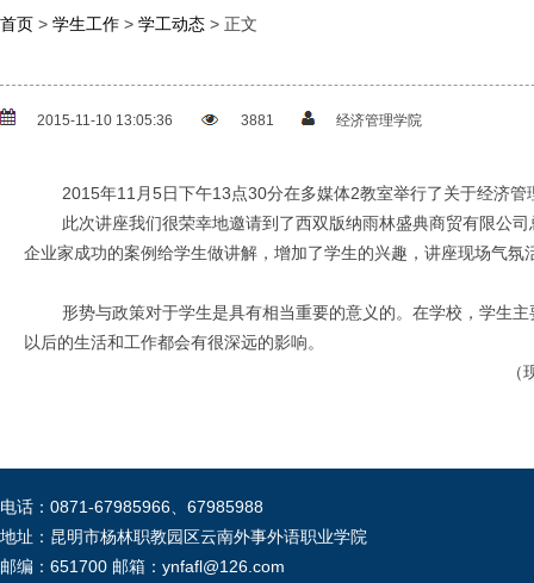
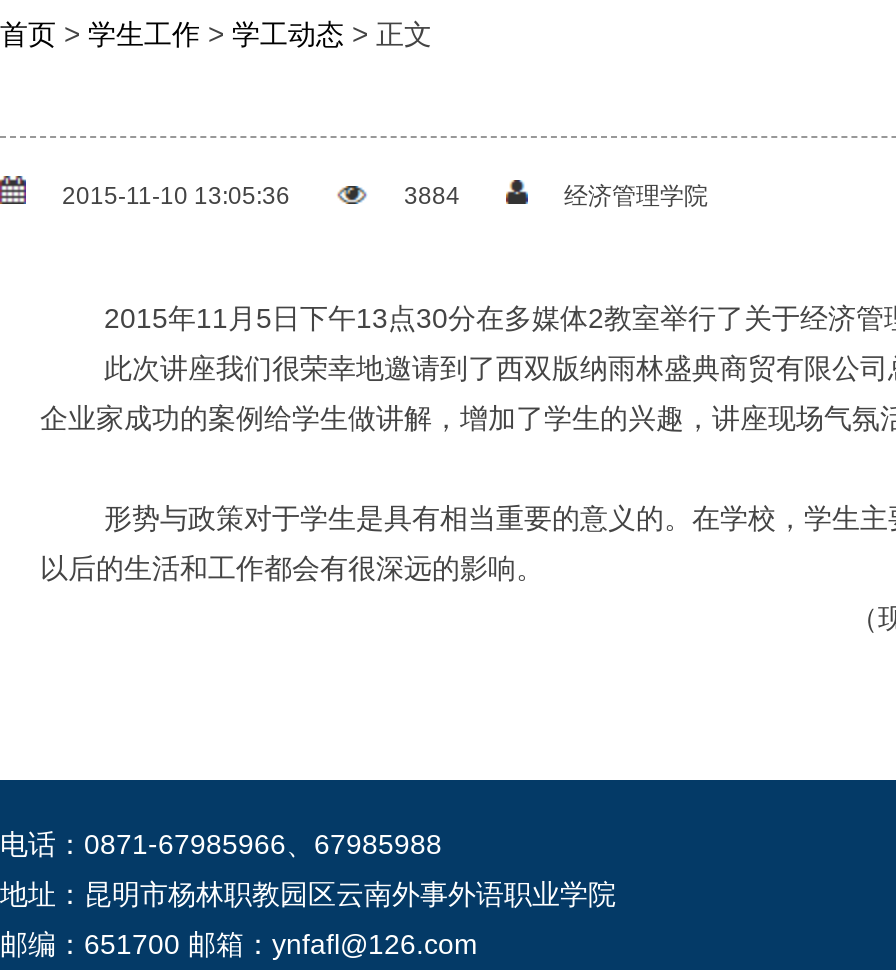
- 3881
+ 3884
